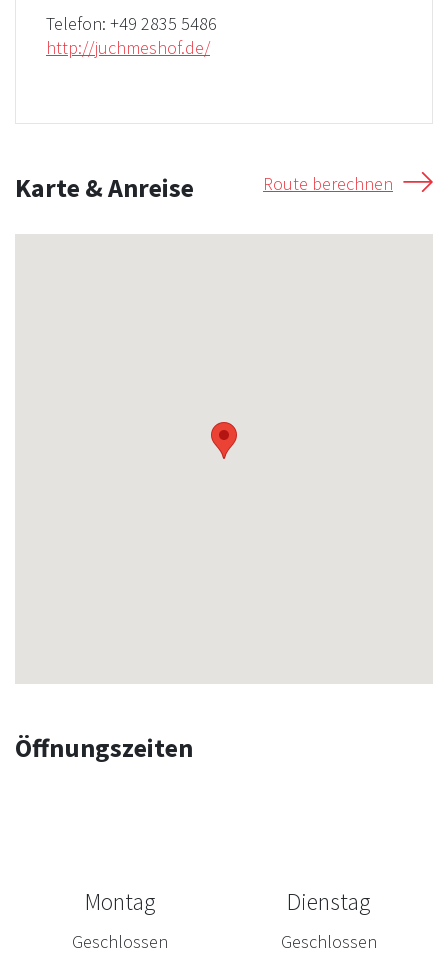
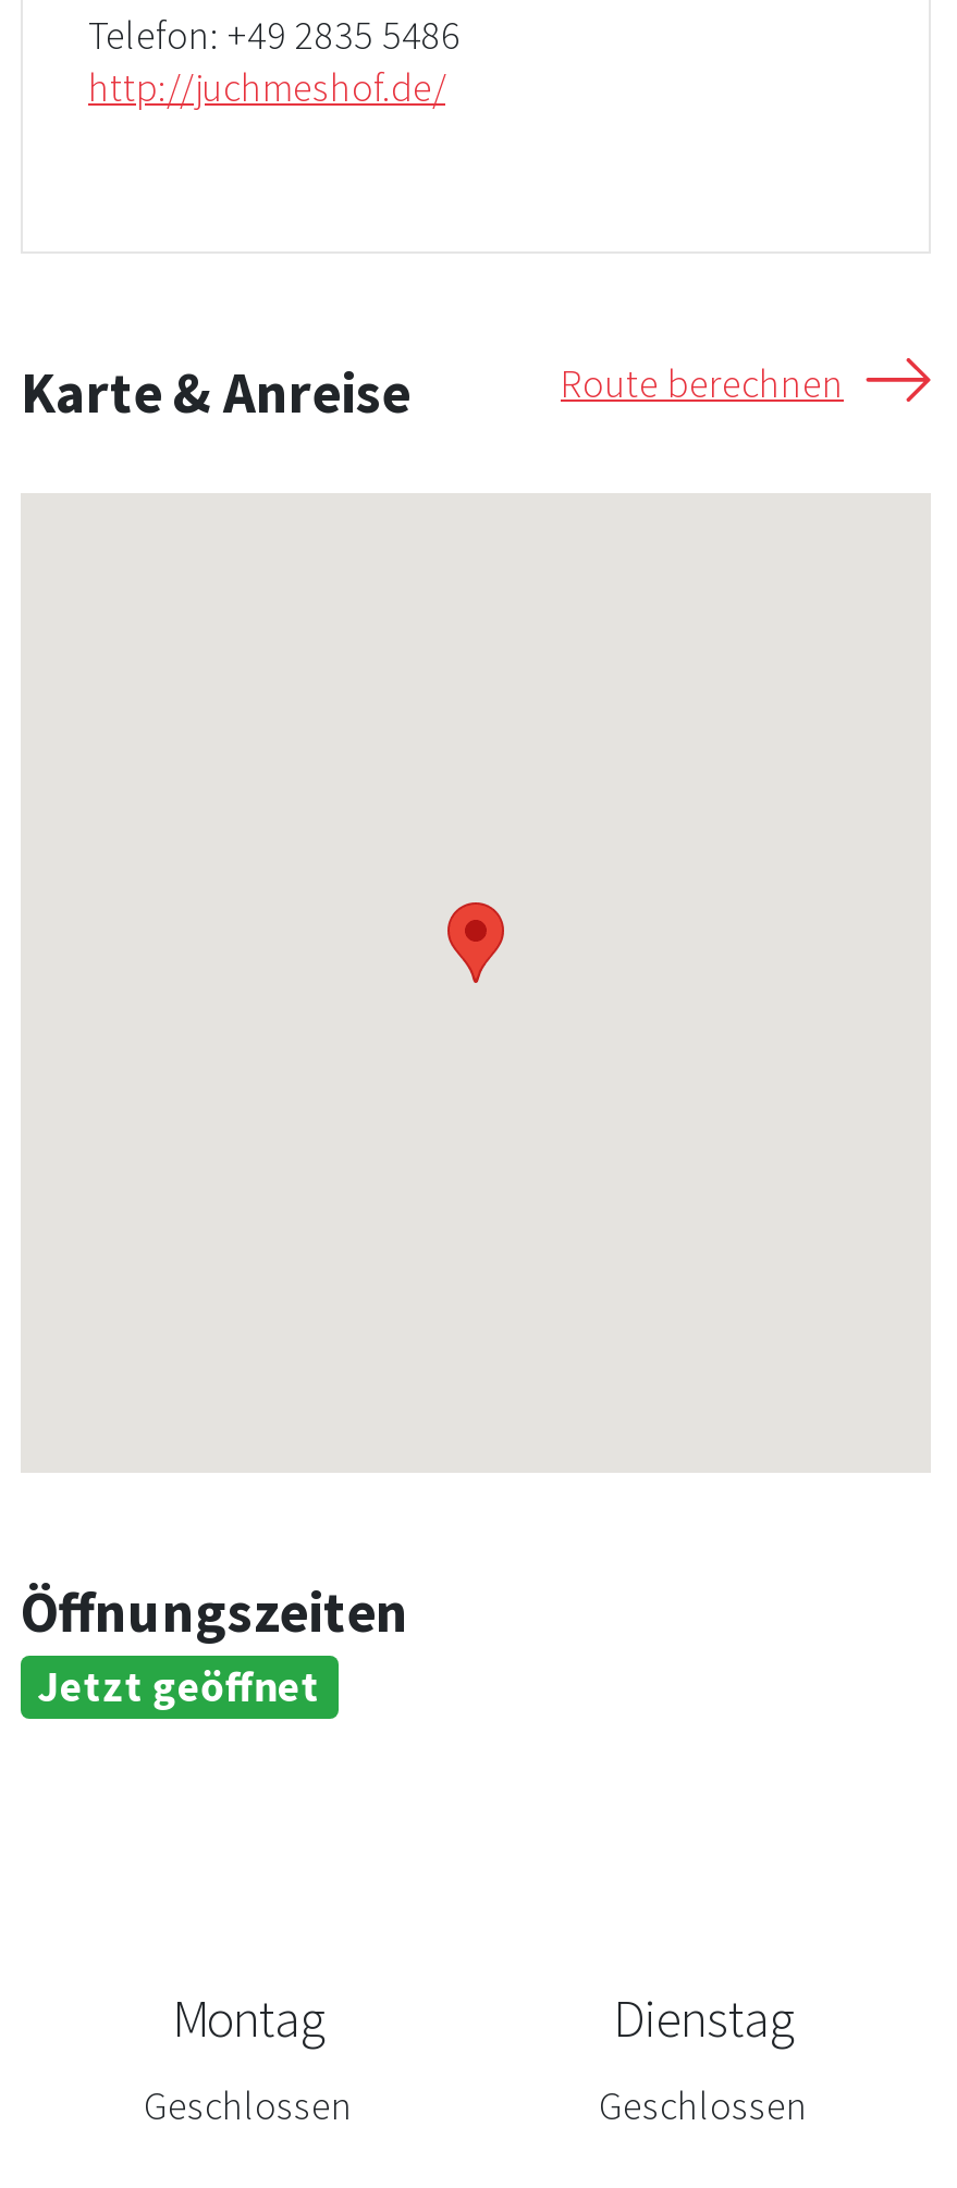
+ Jetzt geöffnet
